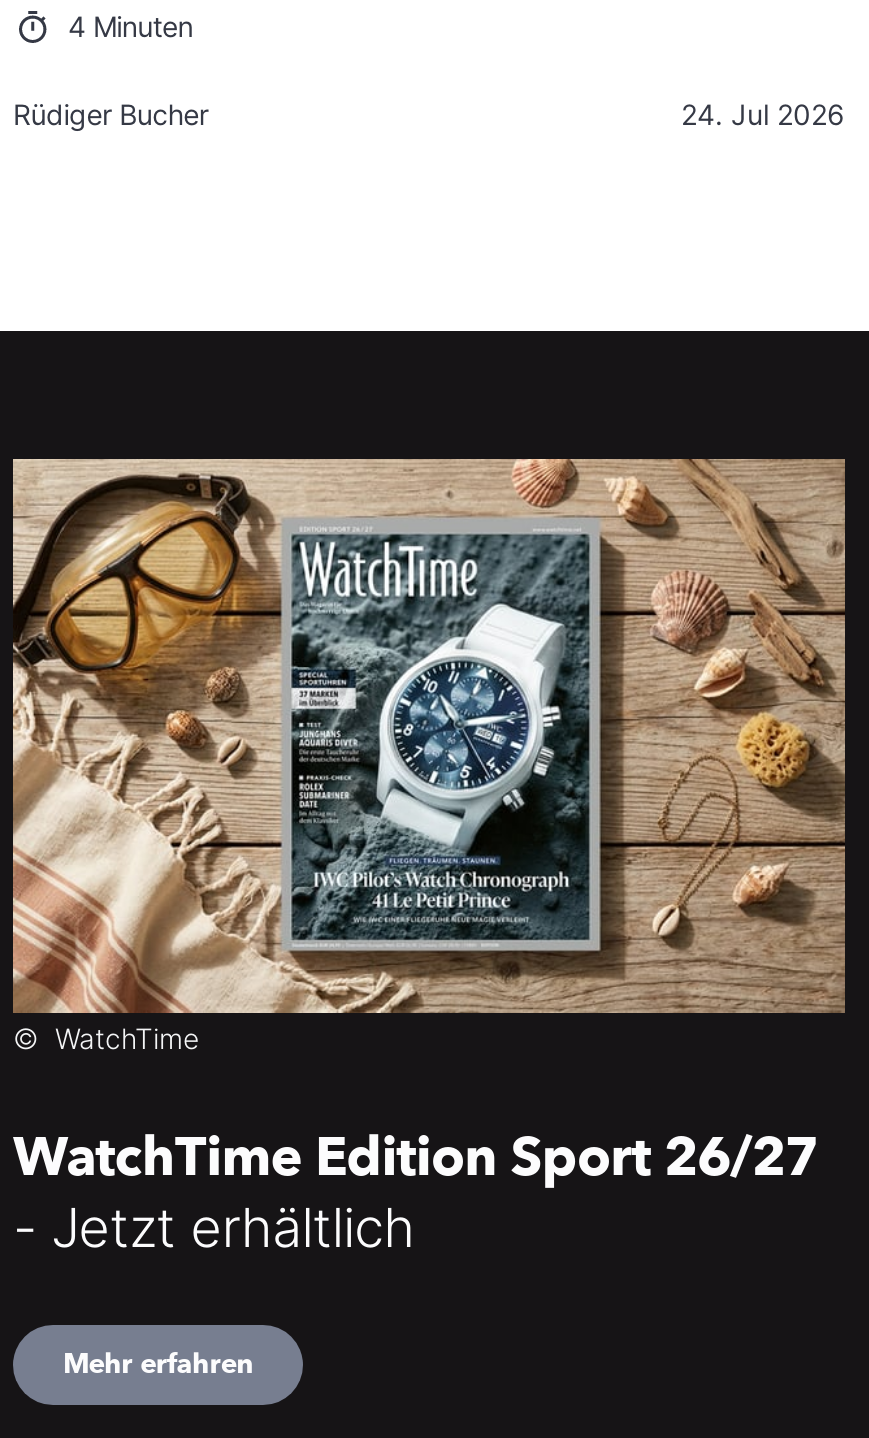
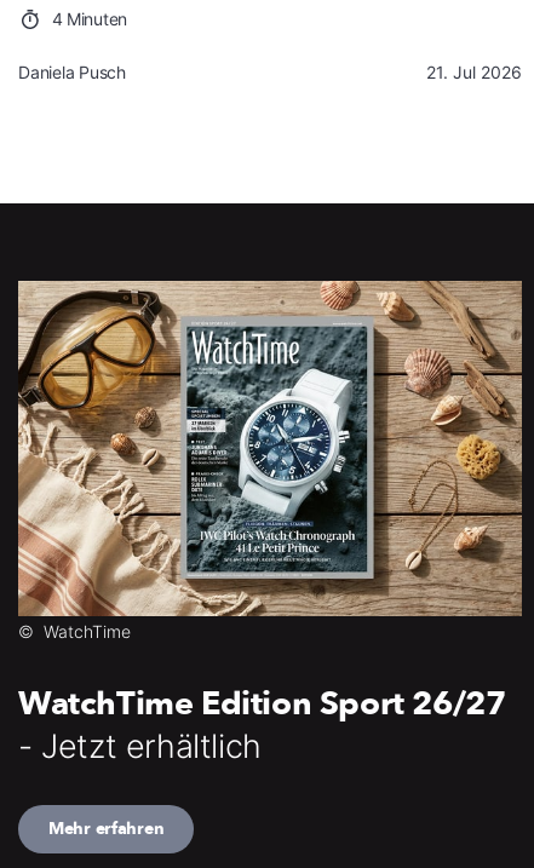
- Rüdiger Bucher
- 24. Jul 2026
+ Daniela Pusch
+ 21. Jul 2026
